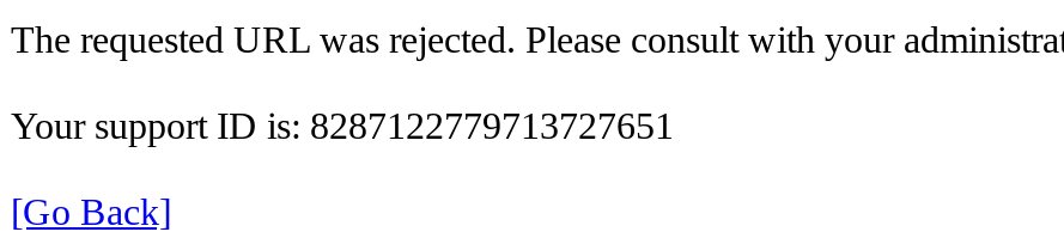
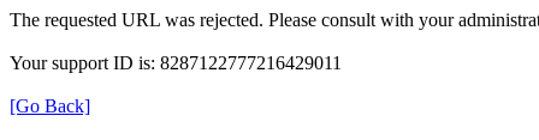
- Your support ID is: 8287122779713727651
+ Your support ID is: 8287122777216429011
